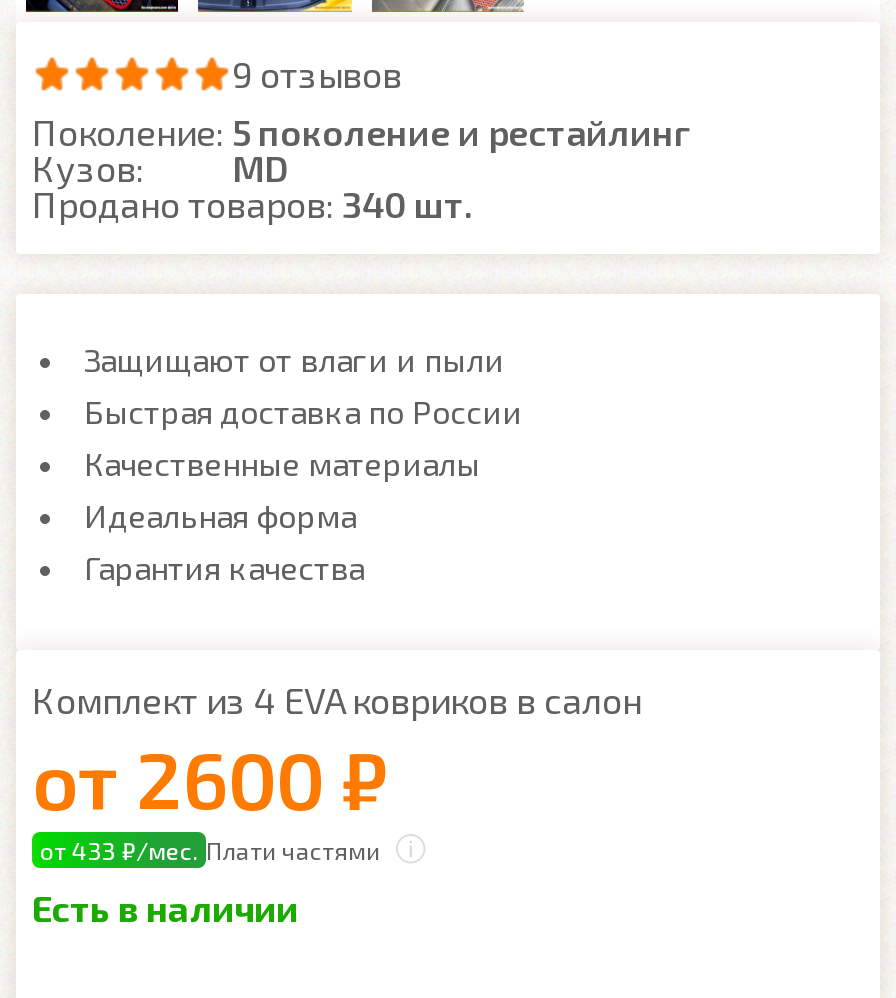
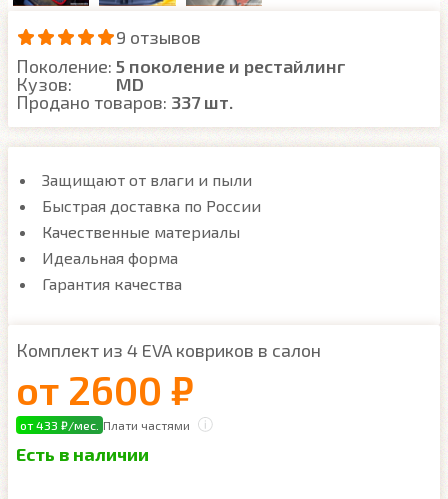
- Продано товаров: 340 шт.
+ Продано товаров: 337 шт.
